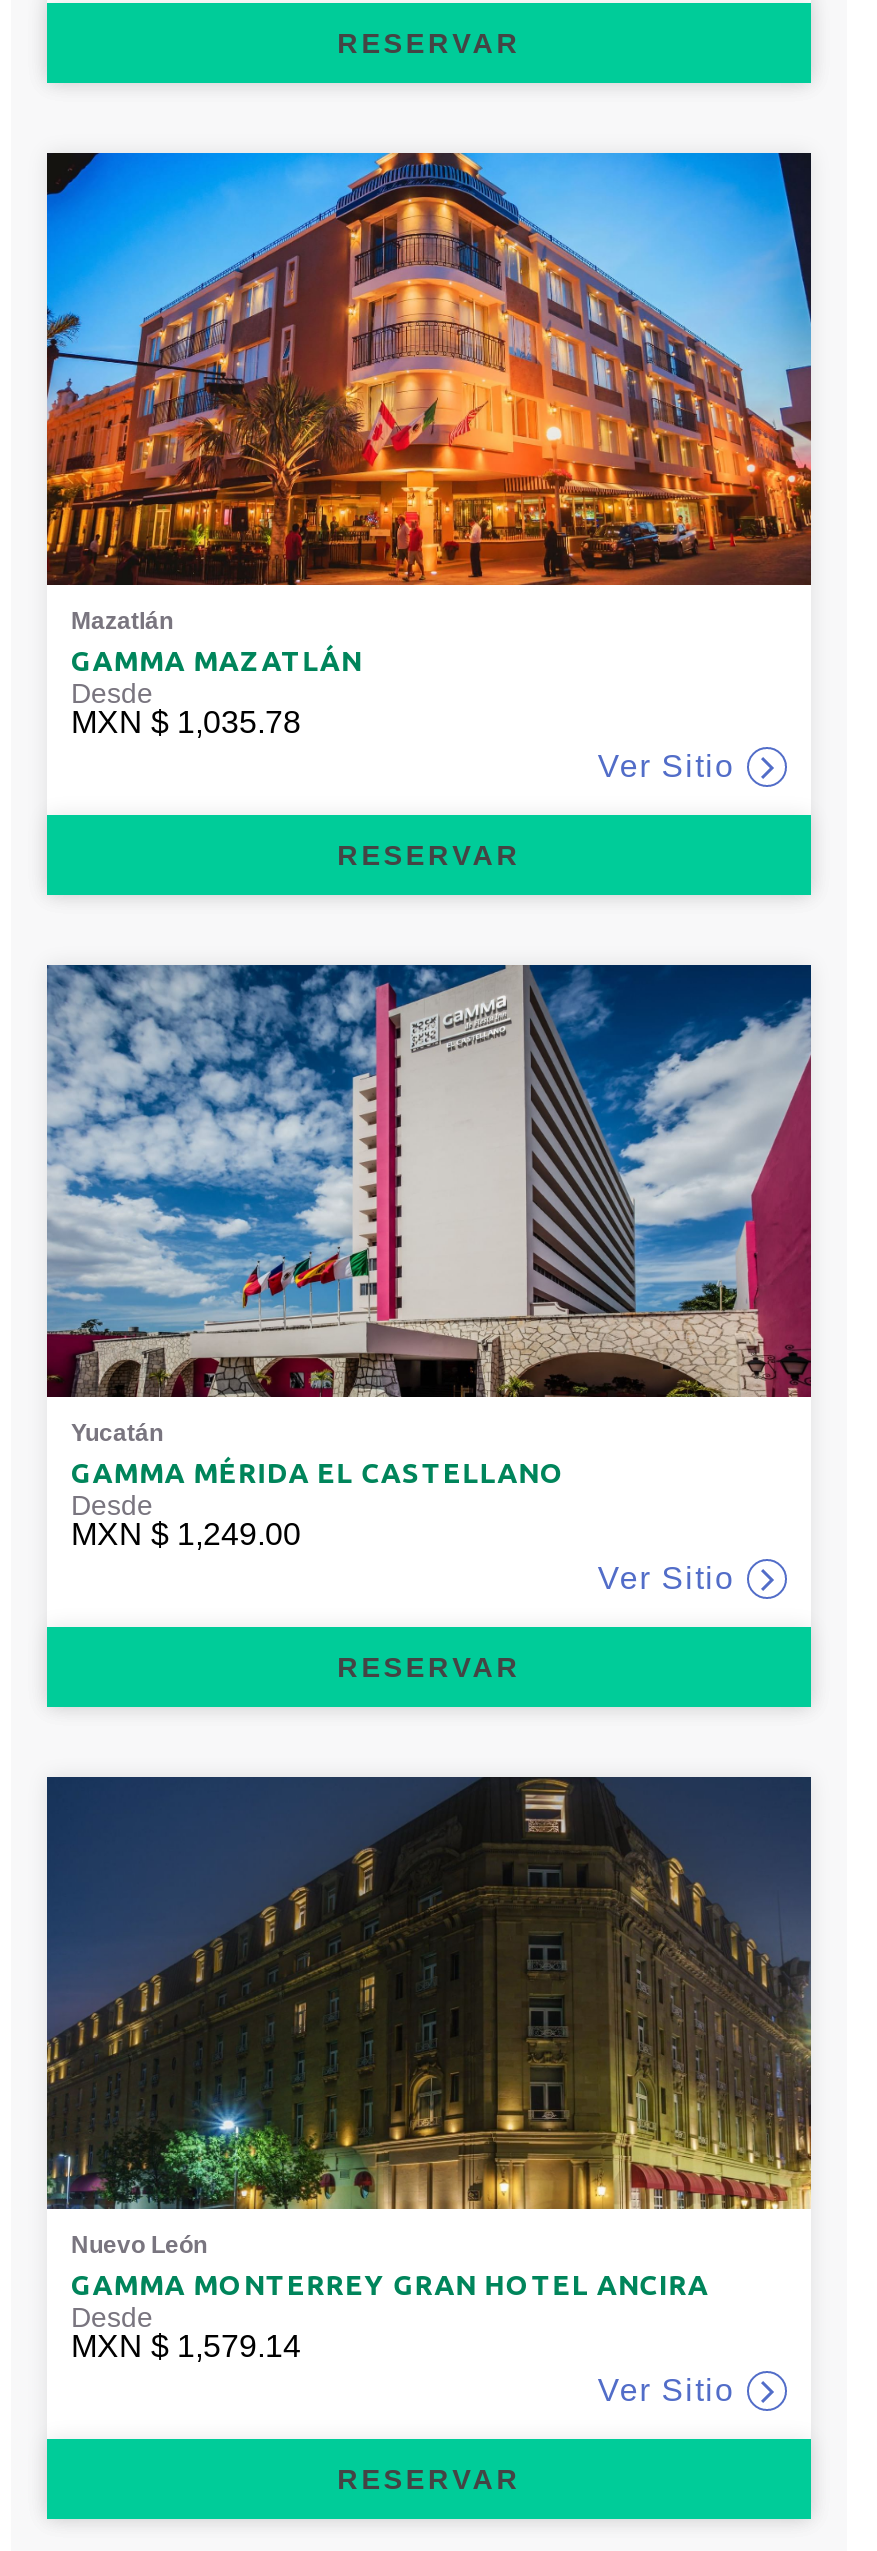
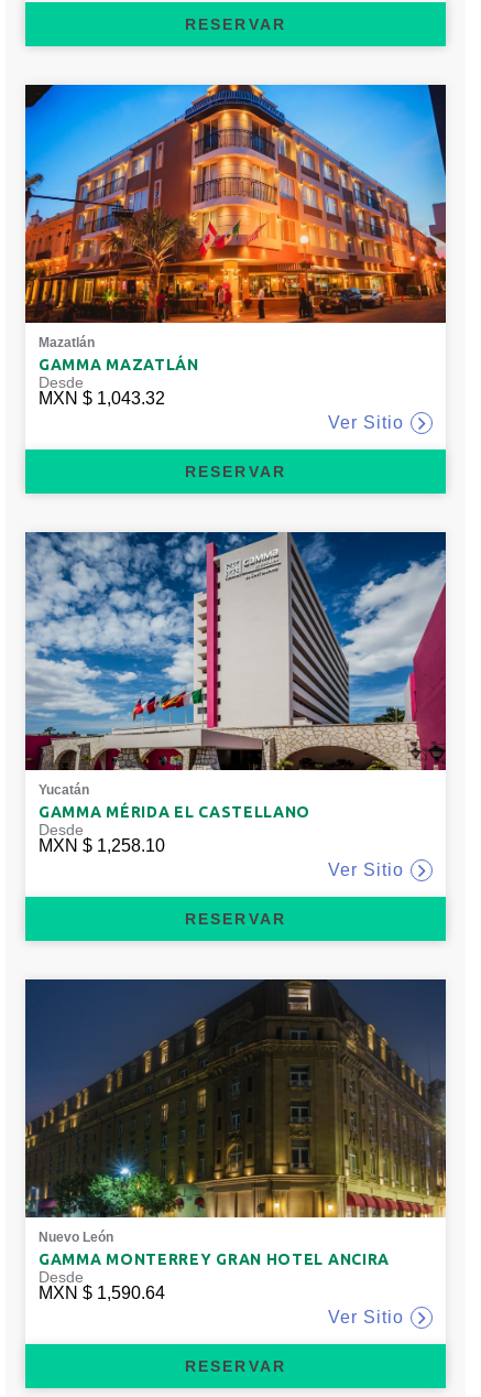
- MXN $ 1,035.78
+ MXN $ 1,043.32

- MXN $ 1,249.00
+ MXN $ 1,258.10

- MXN $ 1,579.14
+ MXN $ 1,590.64
